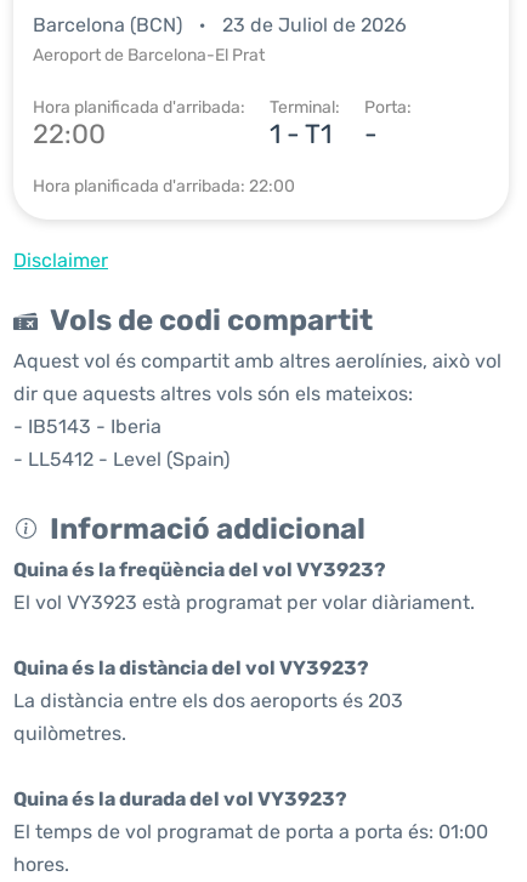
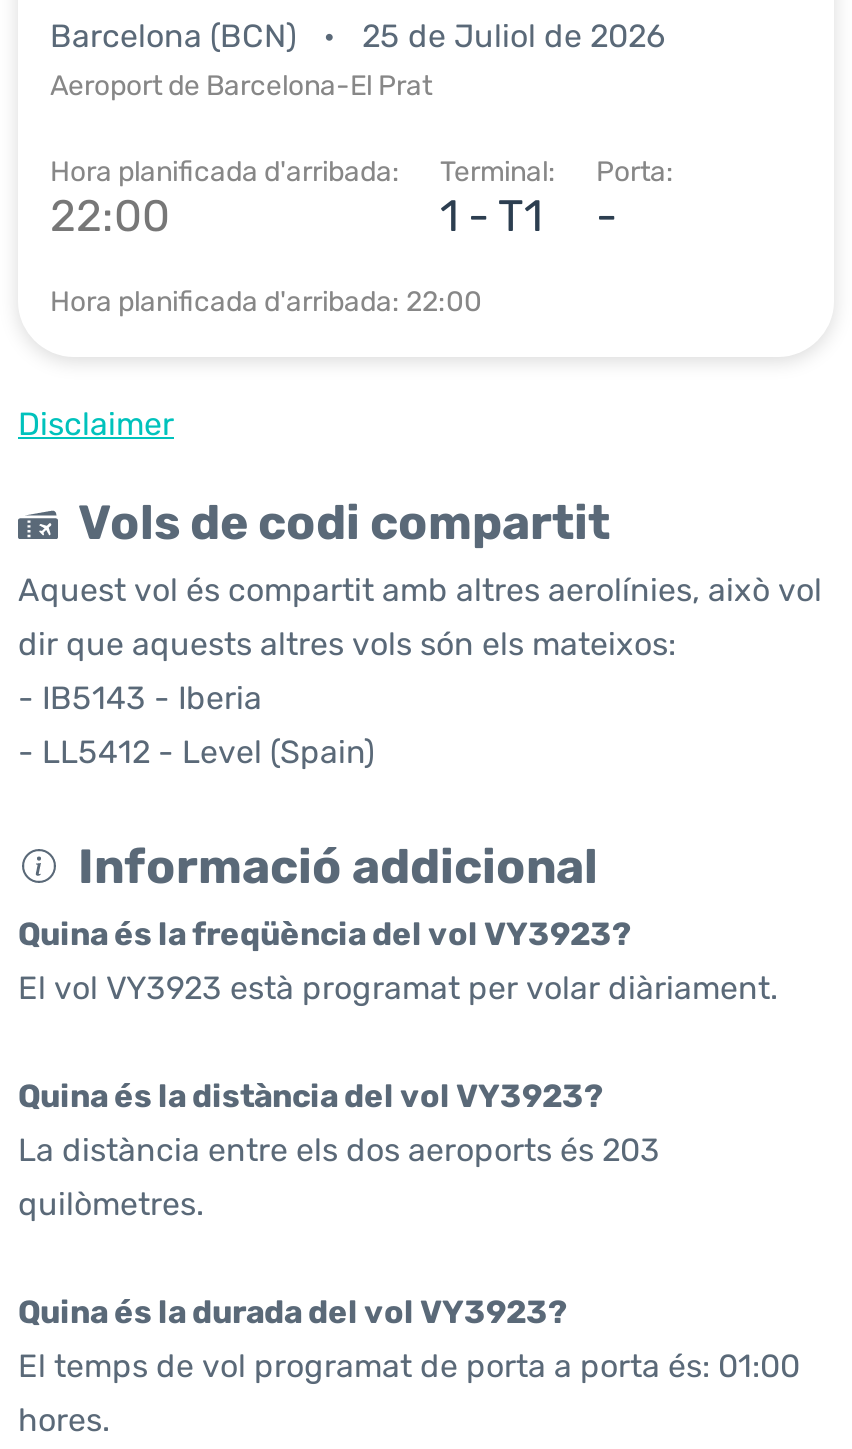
- Barcelona (BCN) 23 de Juliol de 2026
+ Barcelona (BCN) 25 de Juliol de 2026
